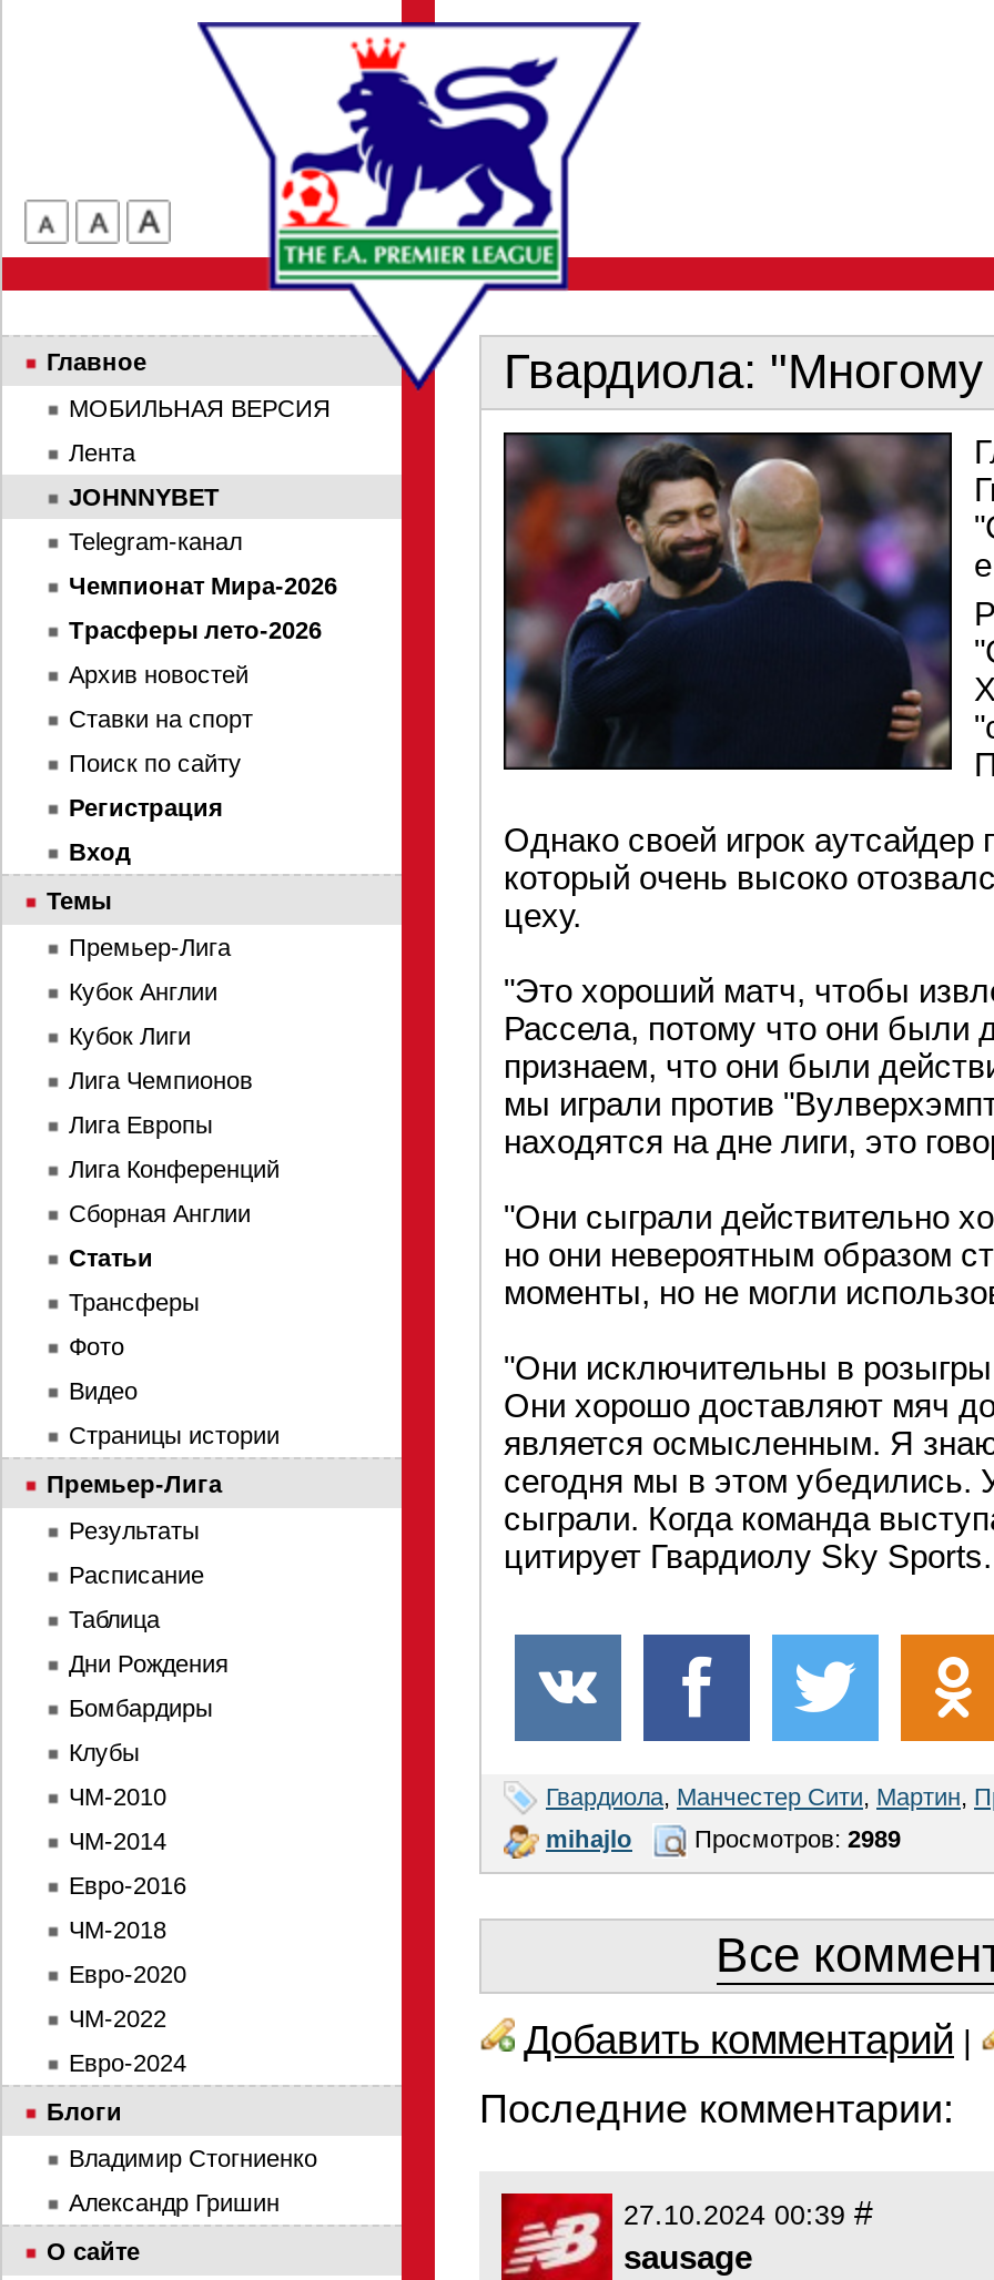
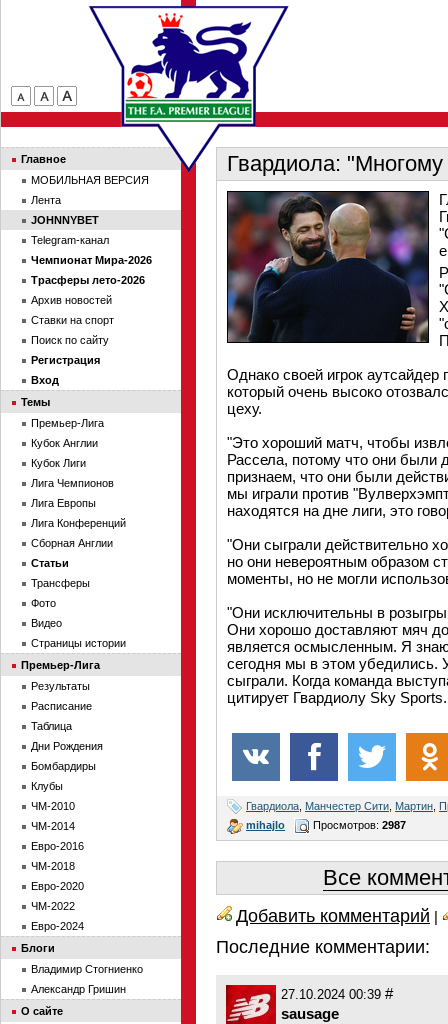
- Просмотров: 2989
+ Просмотров: 2987
